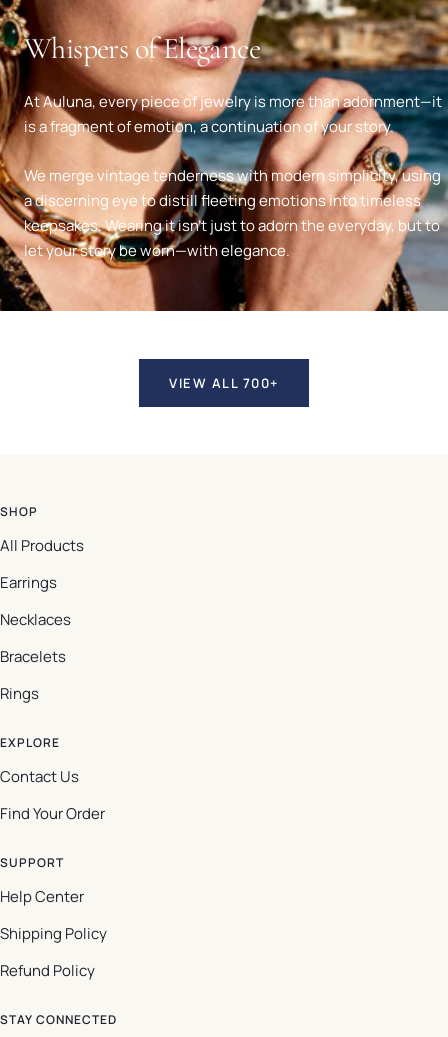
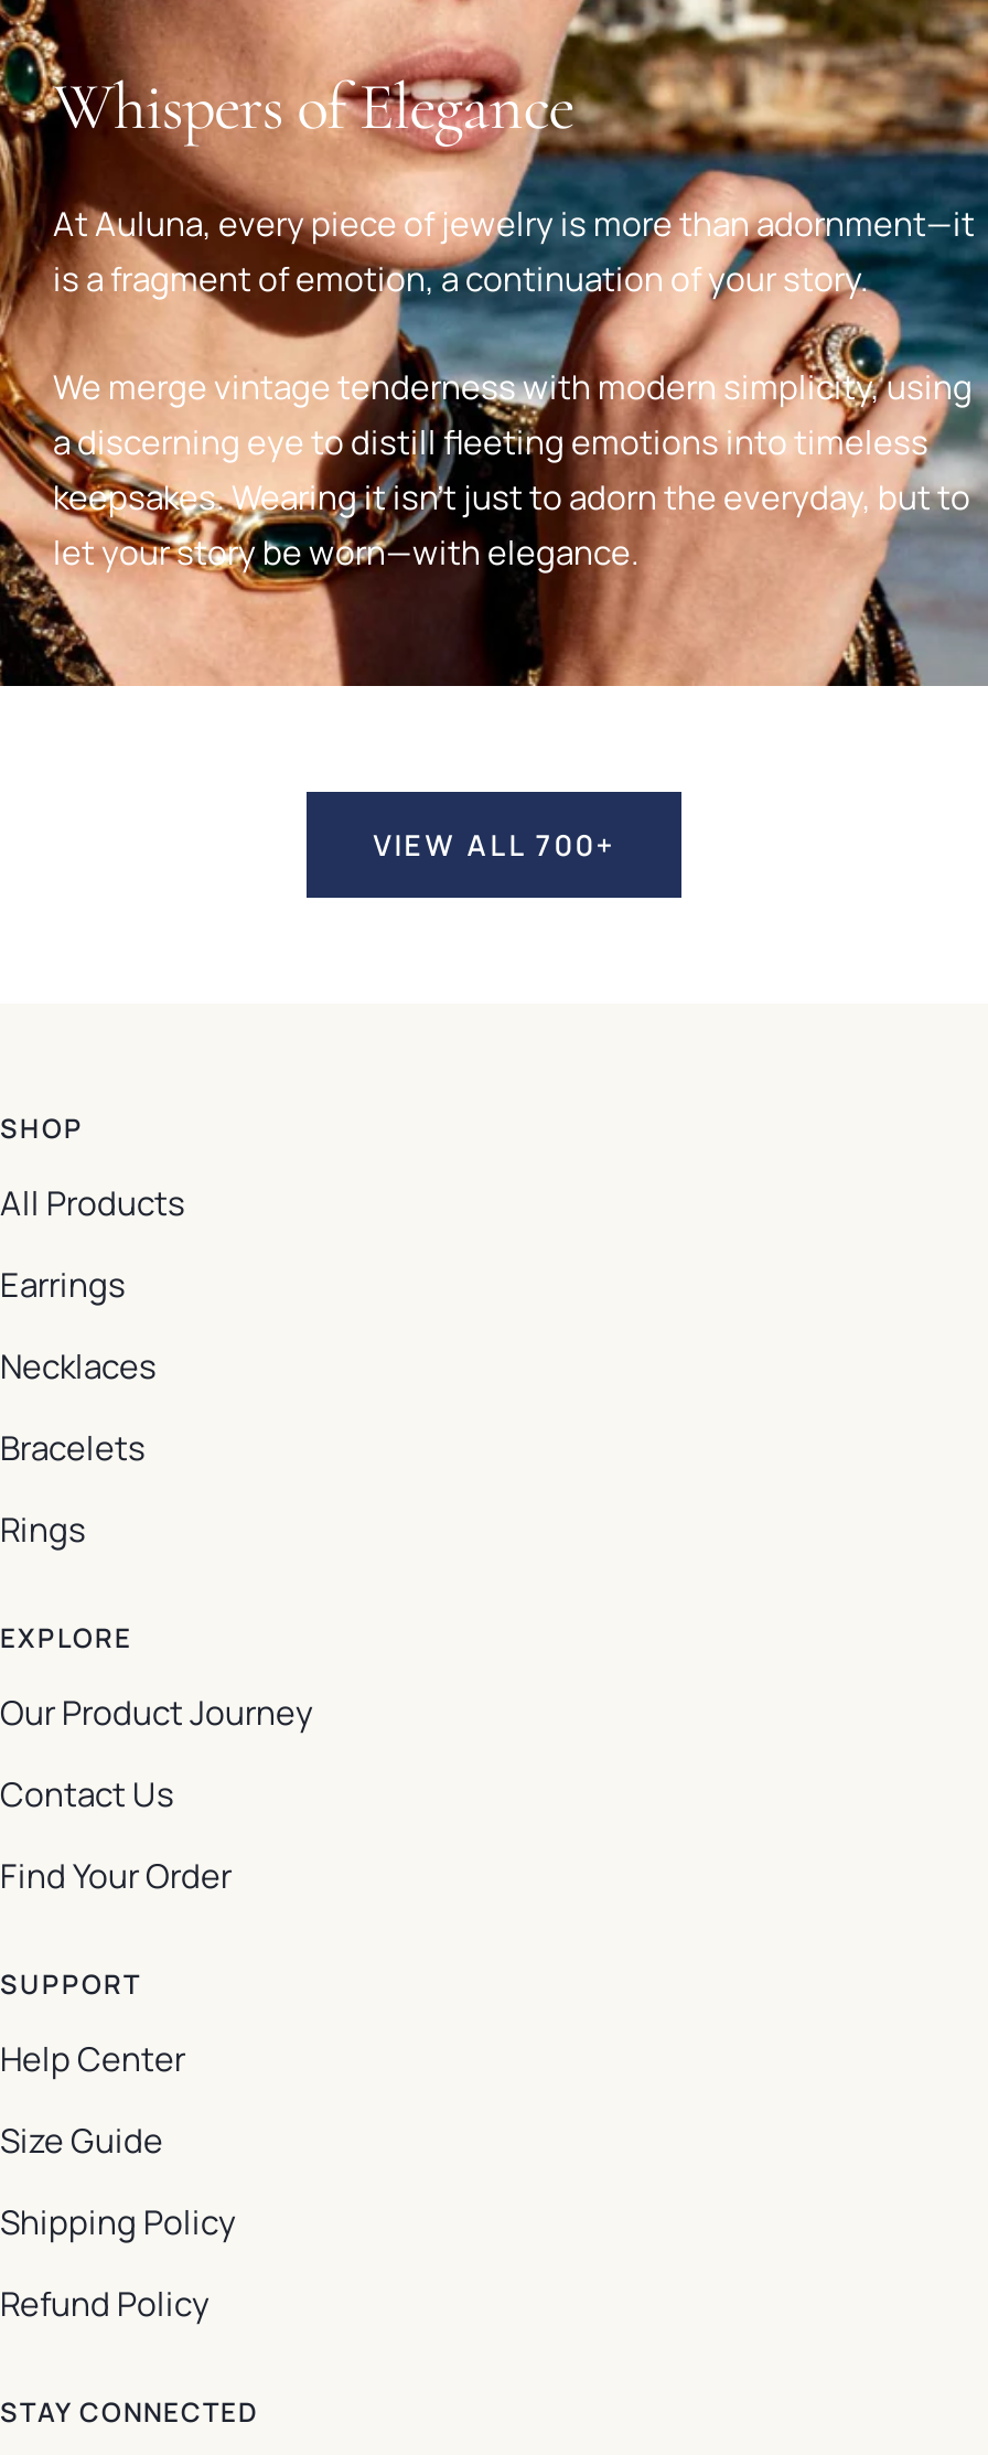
+ Our Product Journey

+ Size Guide
